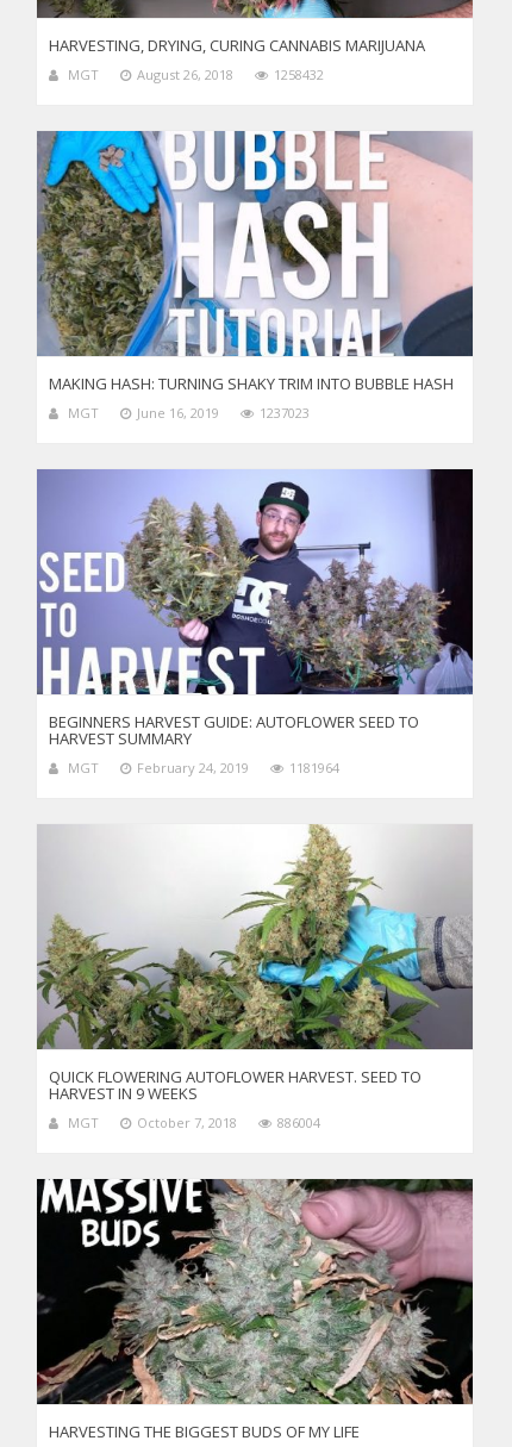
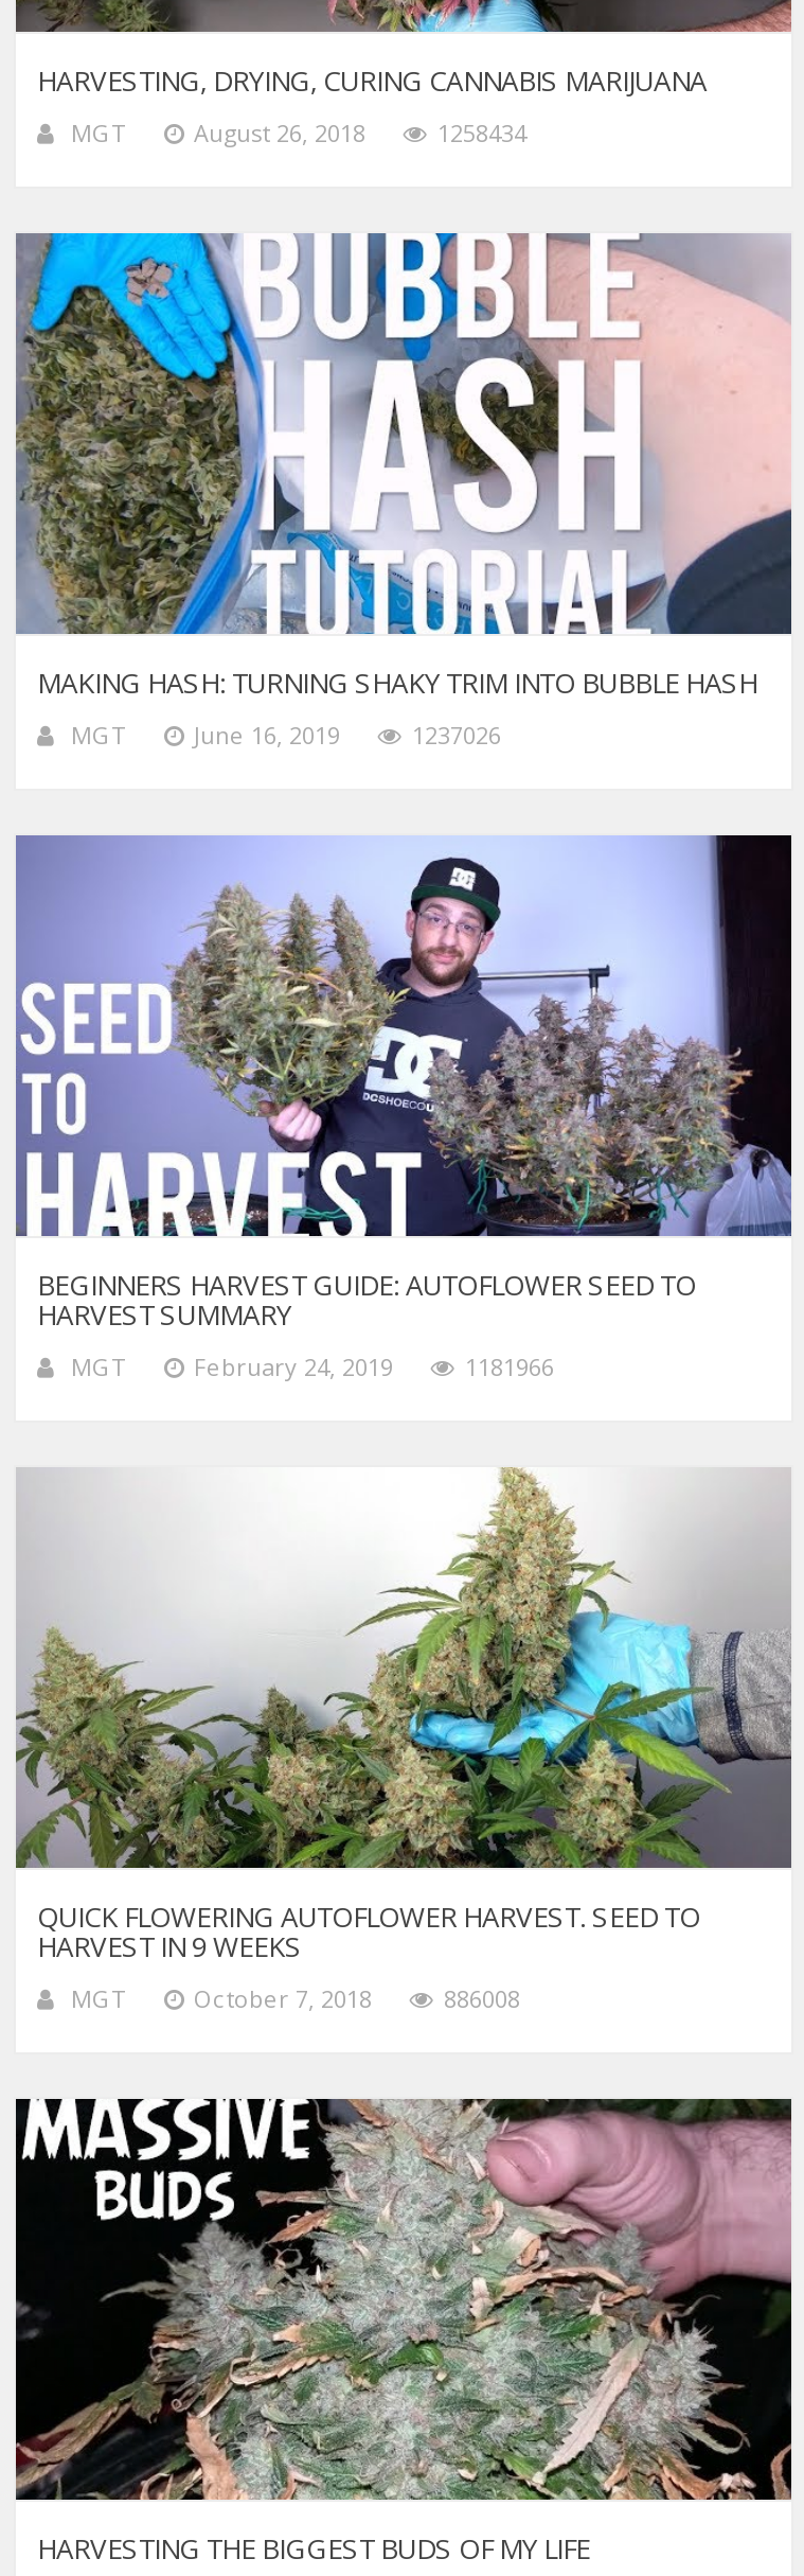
- 1258432
+ 1258434

- 1237023
+ 1237026

- 1181964
+ 1181966

- 886004
+ 886008
